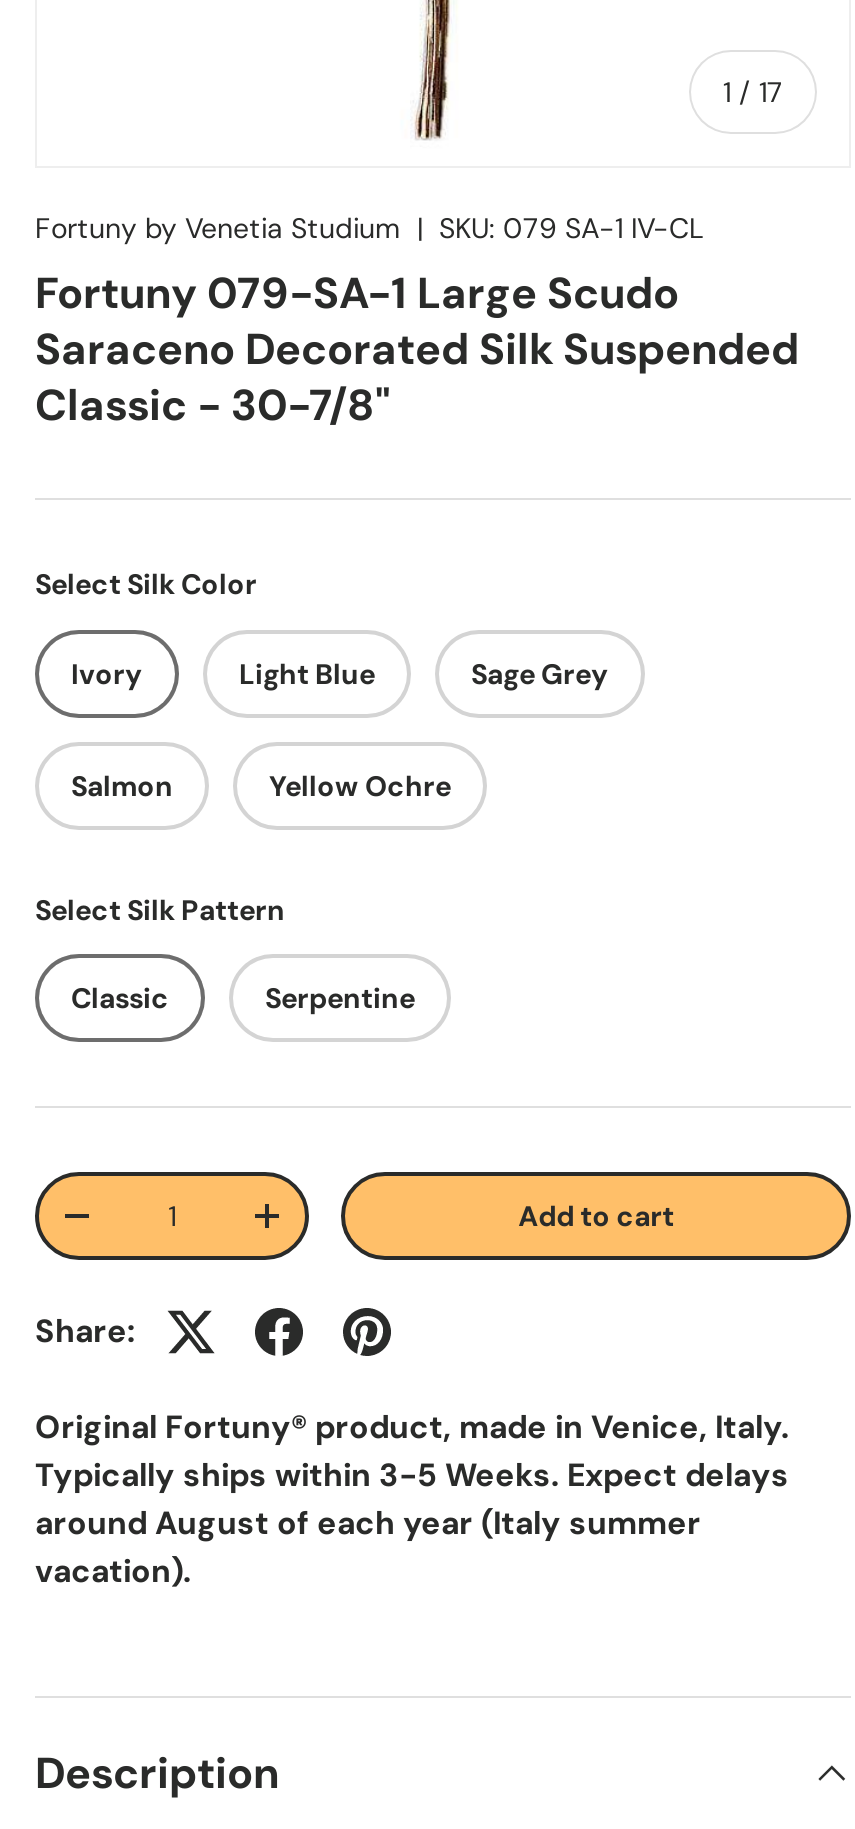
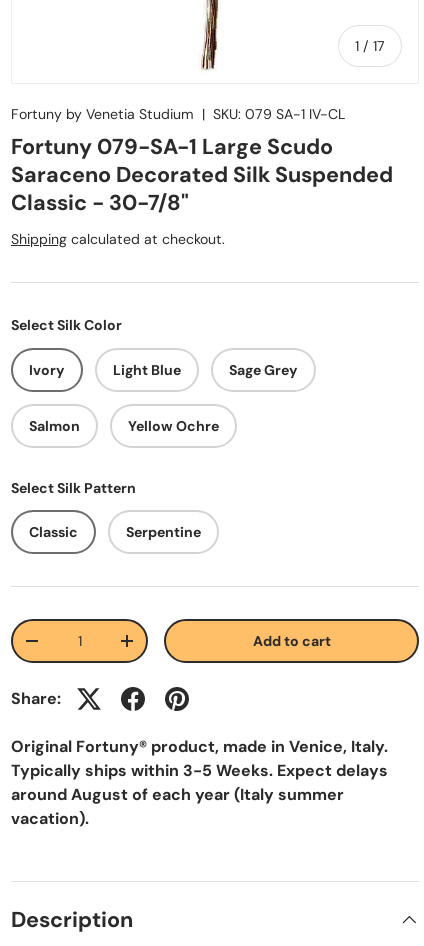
+ Shipping calculated at checkout.
